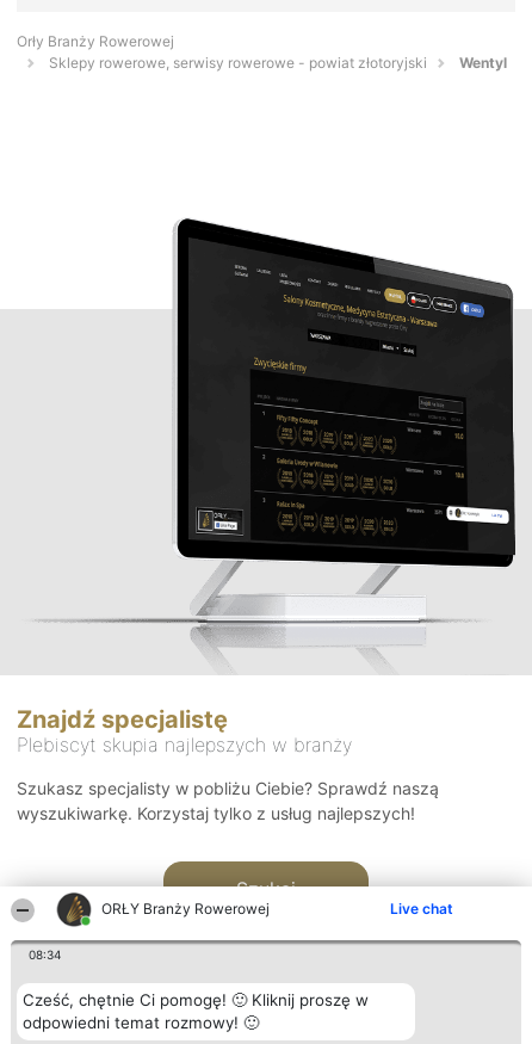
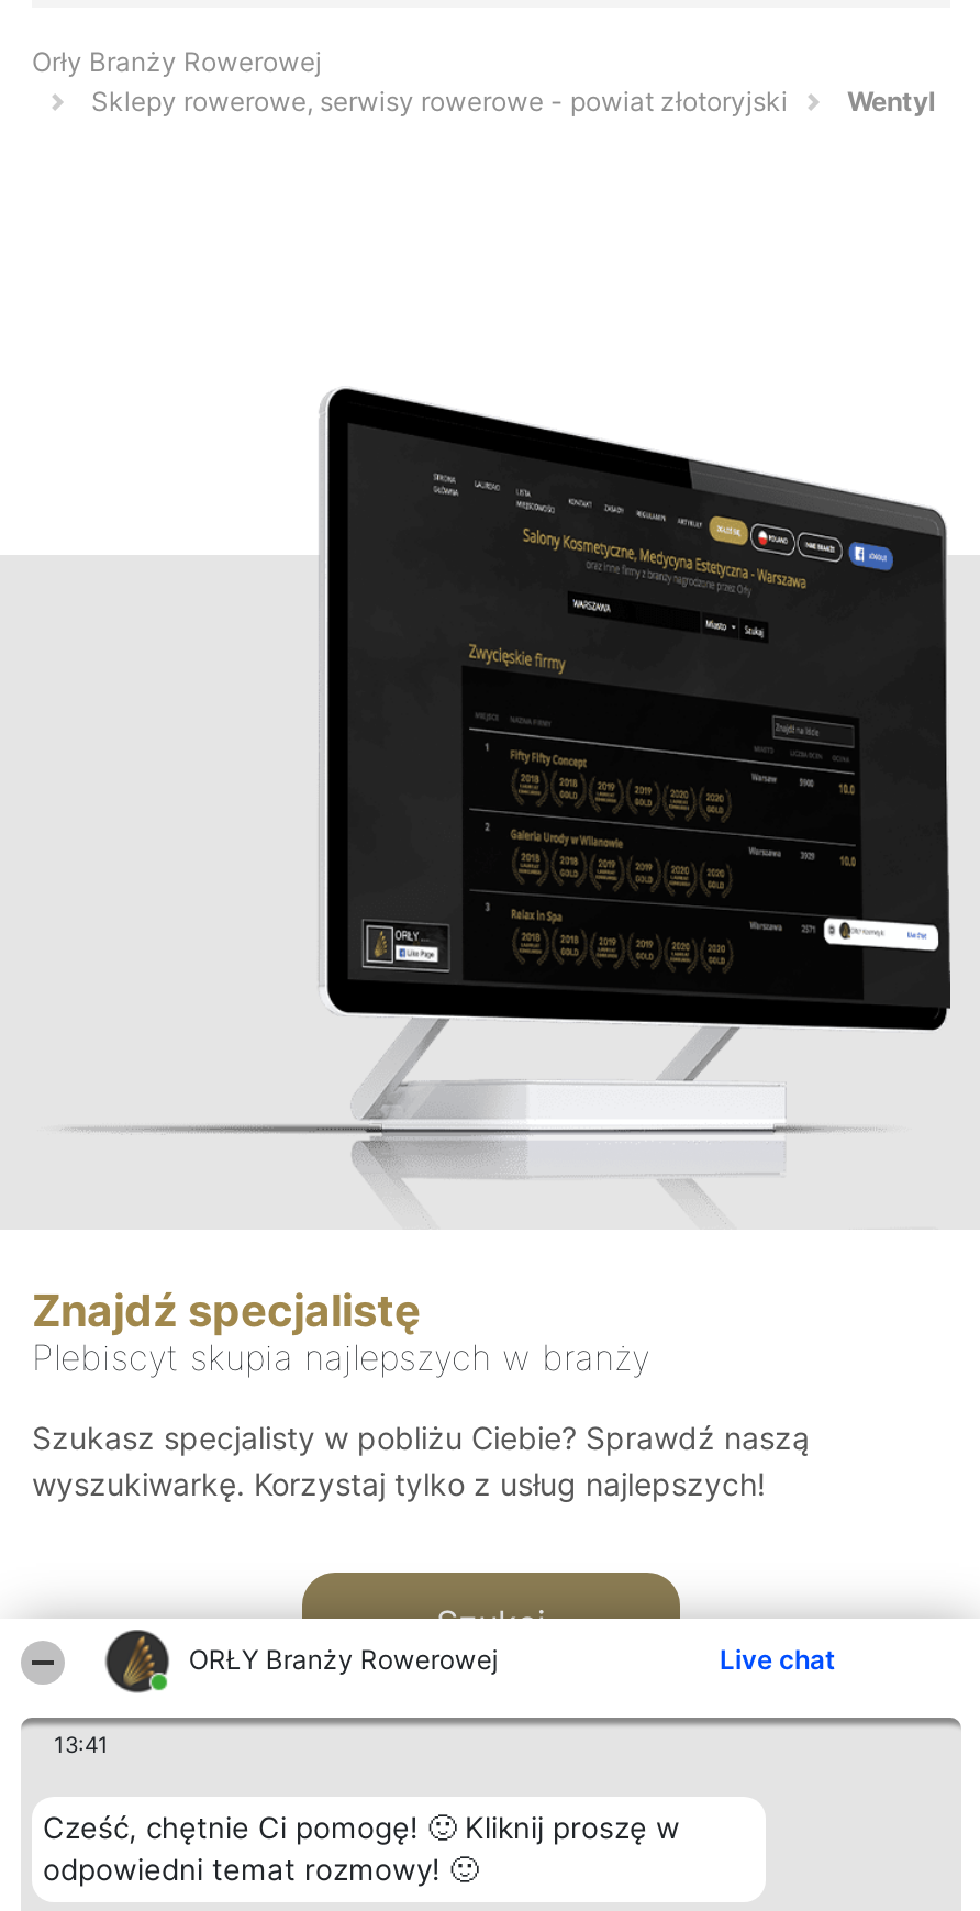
- 08:34
+ 13:41
